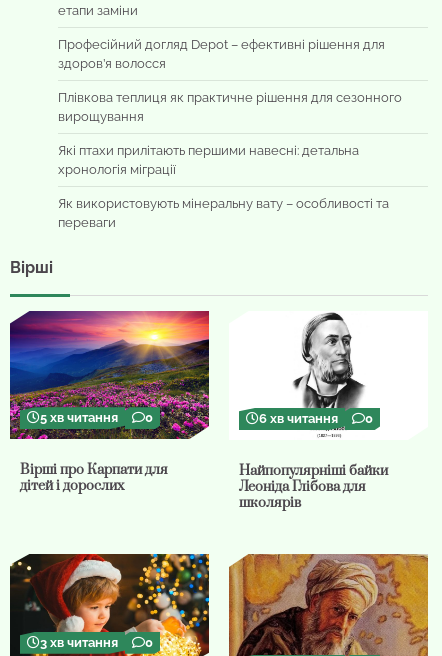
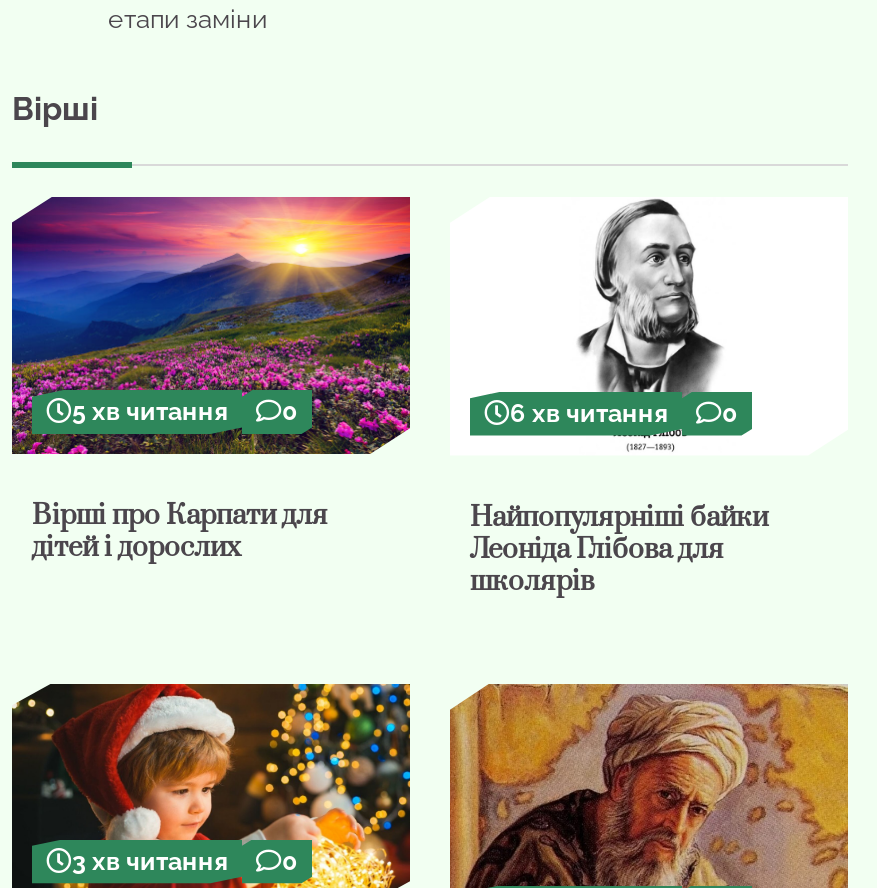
- Професійний догляд Depot – ефективні рішення для
- здоров’я волосся
- Плівкова теплиця як практичне рішення для сезонного
- вирощування
- Які птахи прилітають першими навесні: детальна
- хронологія міграції
- Як використовують мінеральну вату – особливості та
- переваги
